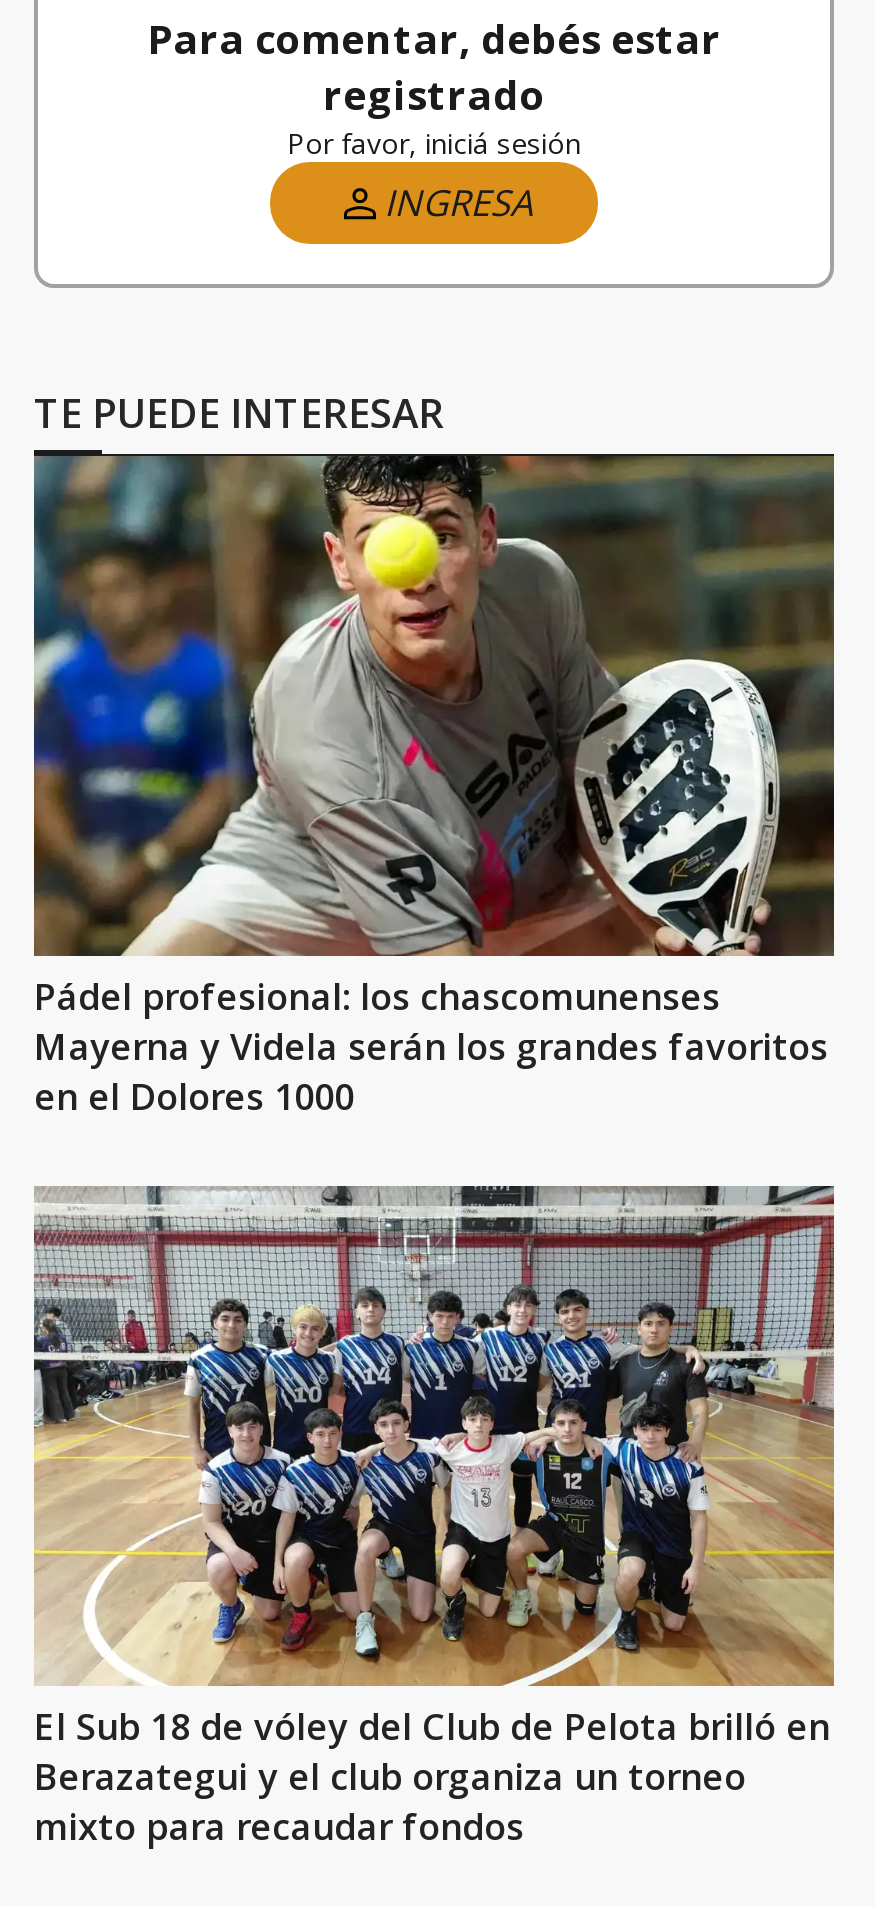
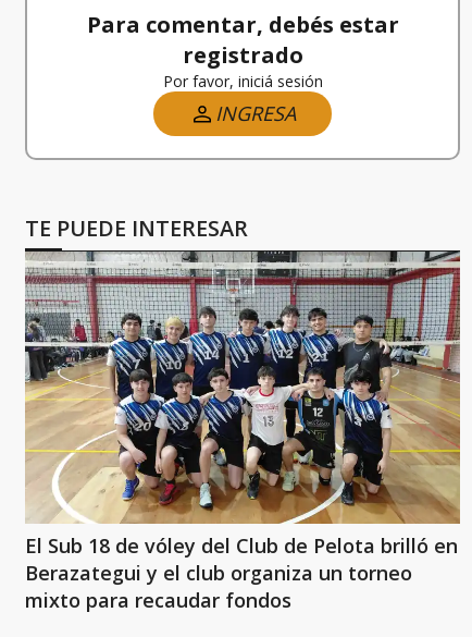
- [image]
- Pádel profesional: los chascomunenses
- Mayerna y Videla serán los grandes favoritos
- en el Dolores 1000
